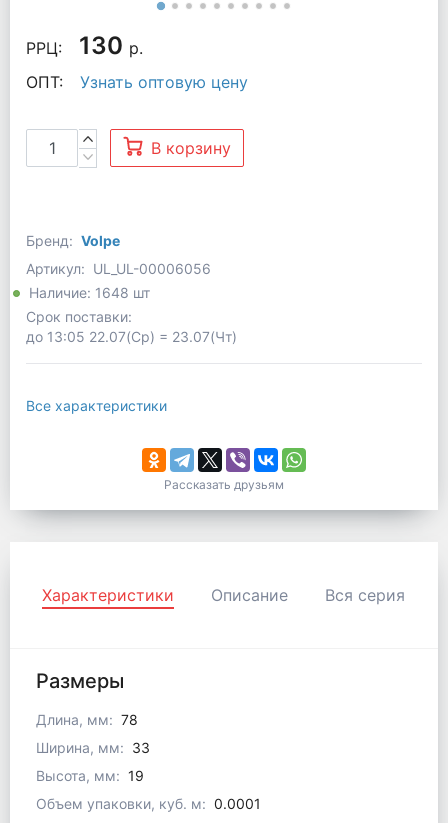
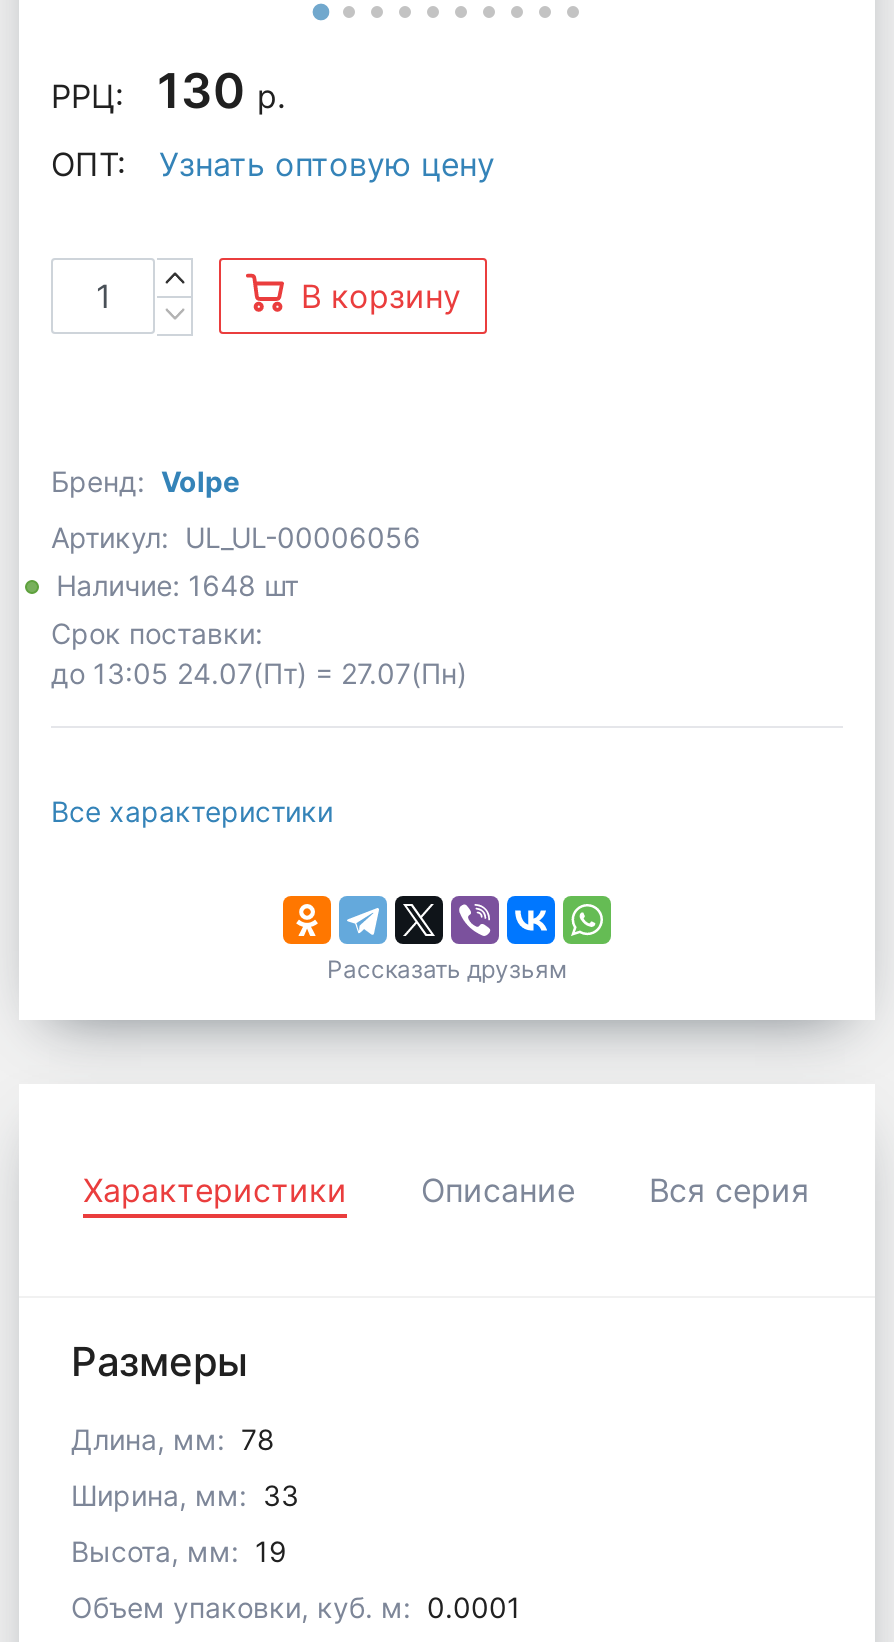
- до 13:05 22.07(Ср) = 23.07(Чт)
+ до 13:05 24.07(Пт) = 27.07(Пн)
